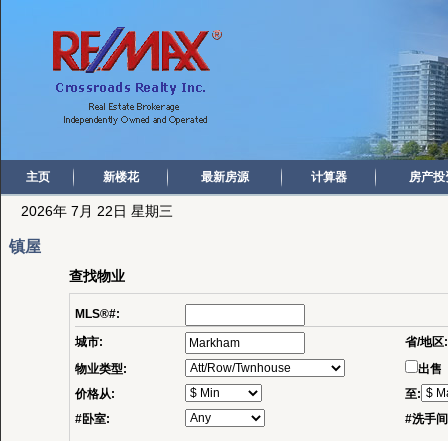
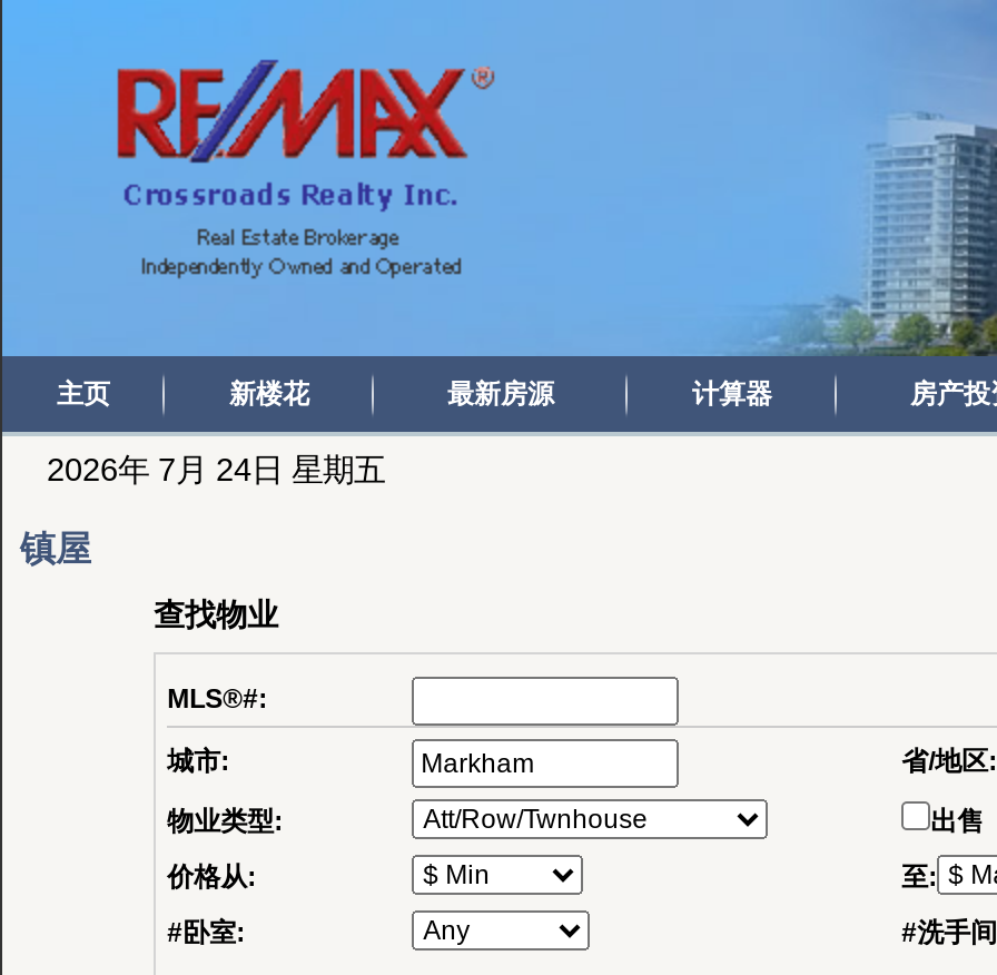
- 2026年 7月 22日 星期三
+ 2026年 7月 24日 星期五
